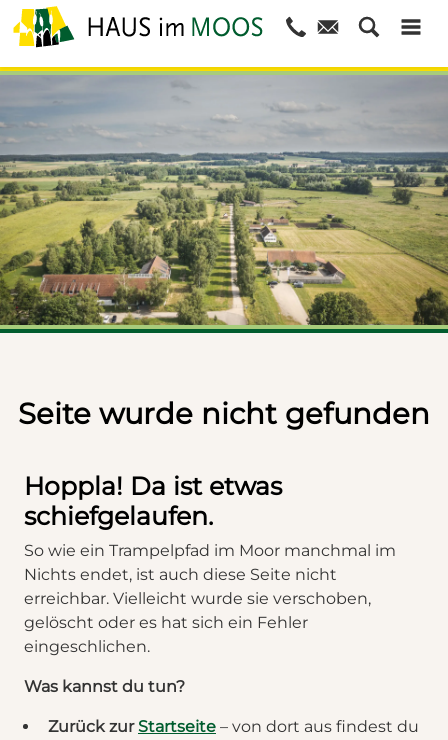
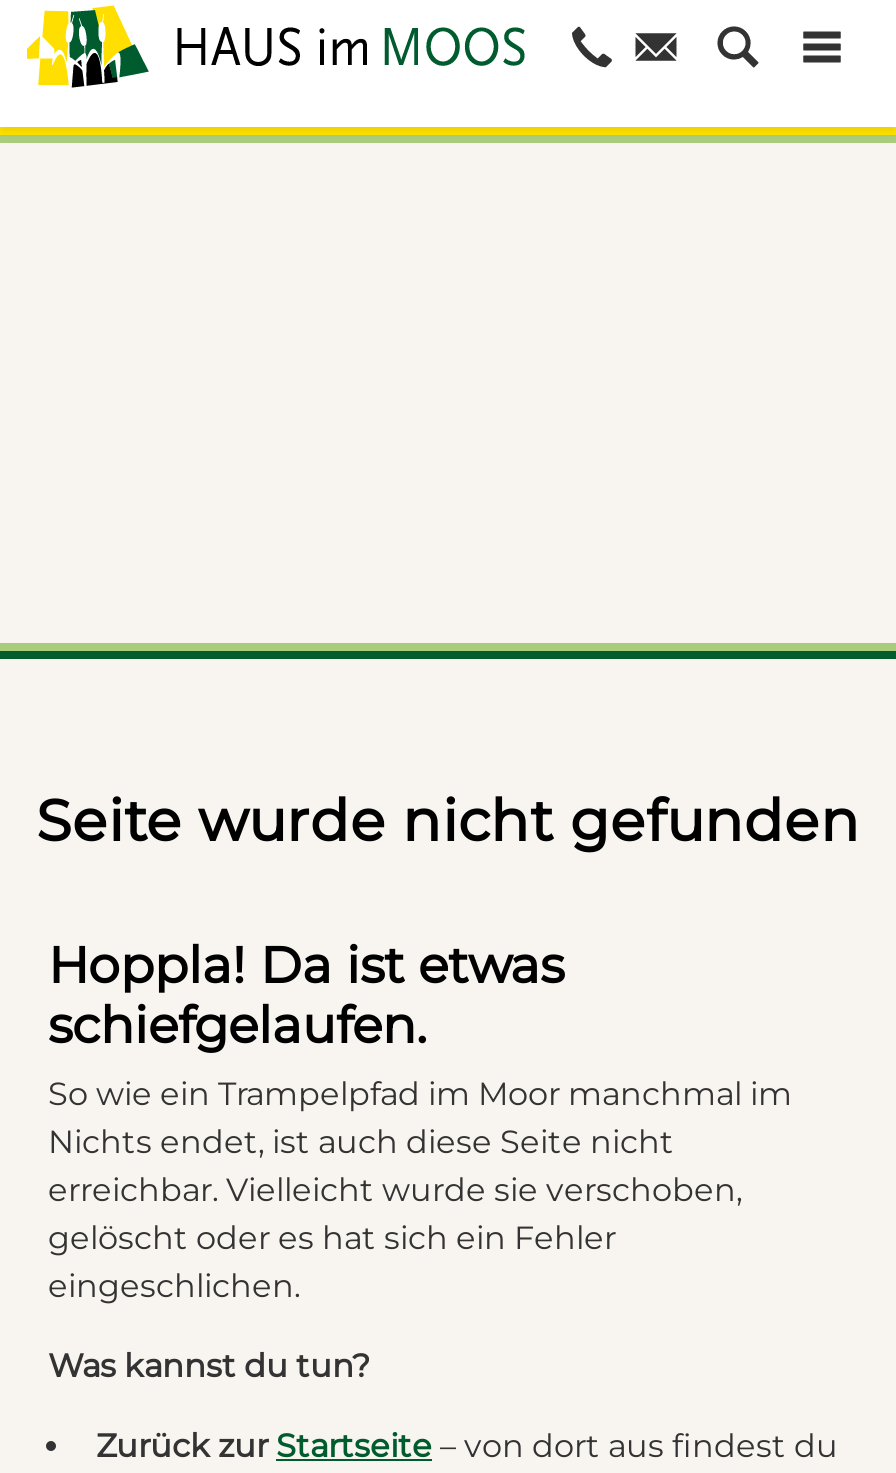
- [image]
